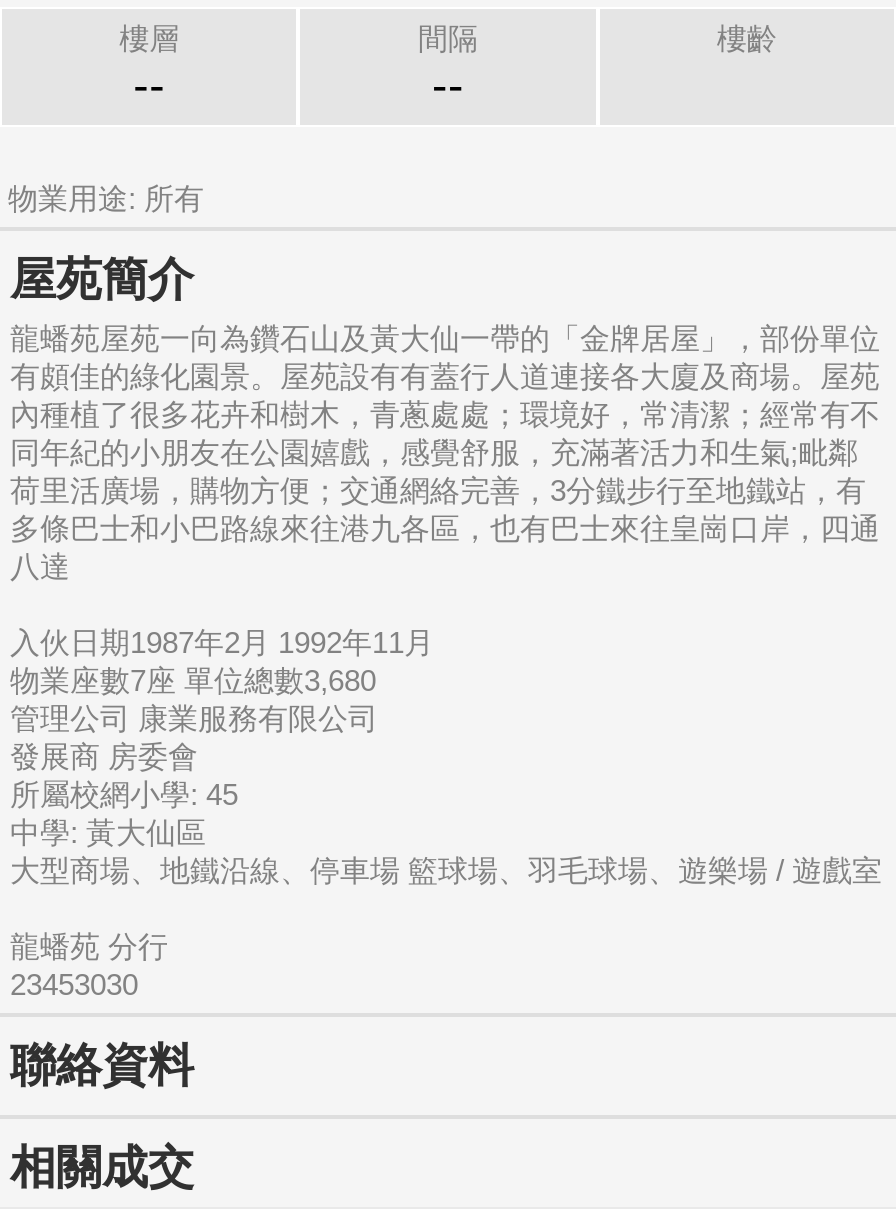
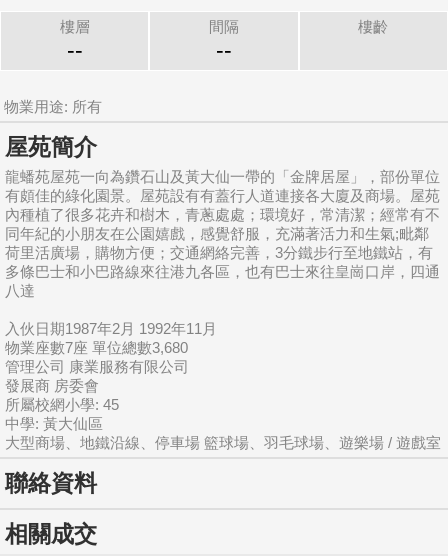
- 龍蟠苑 分行
- 23453030
